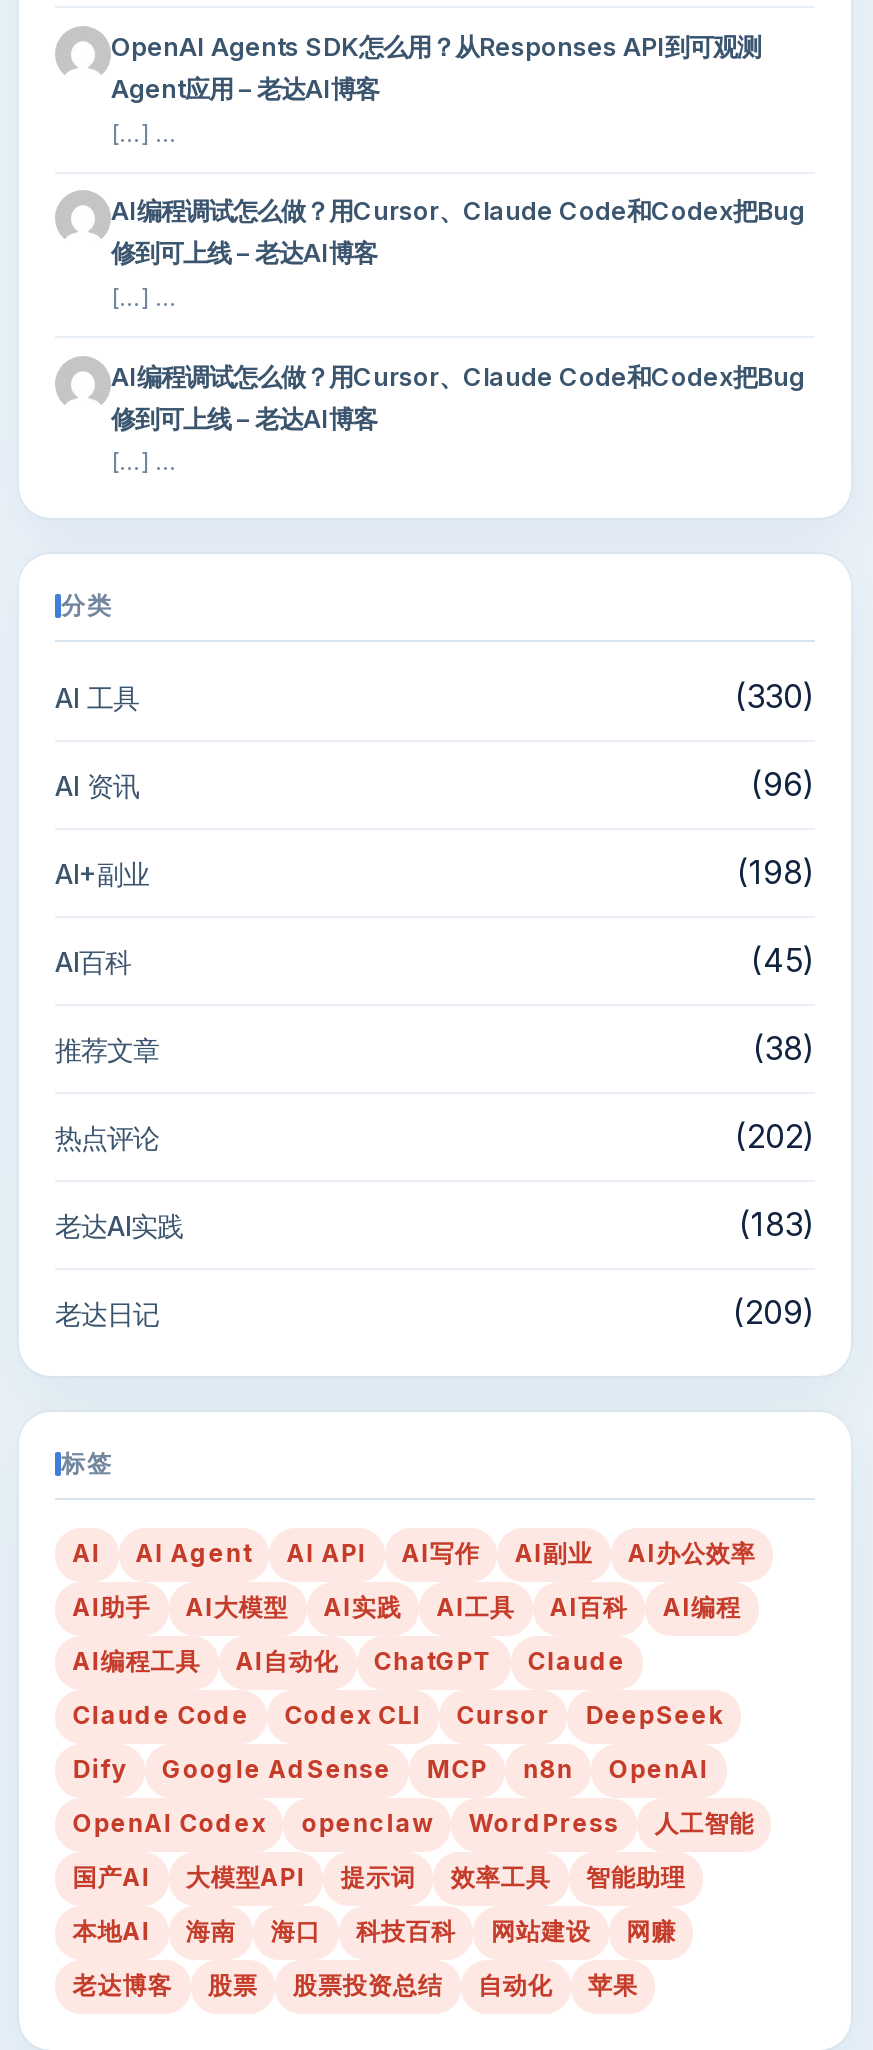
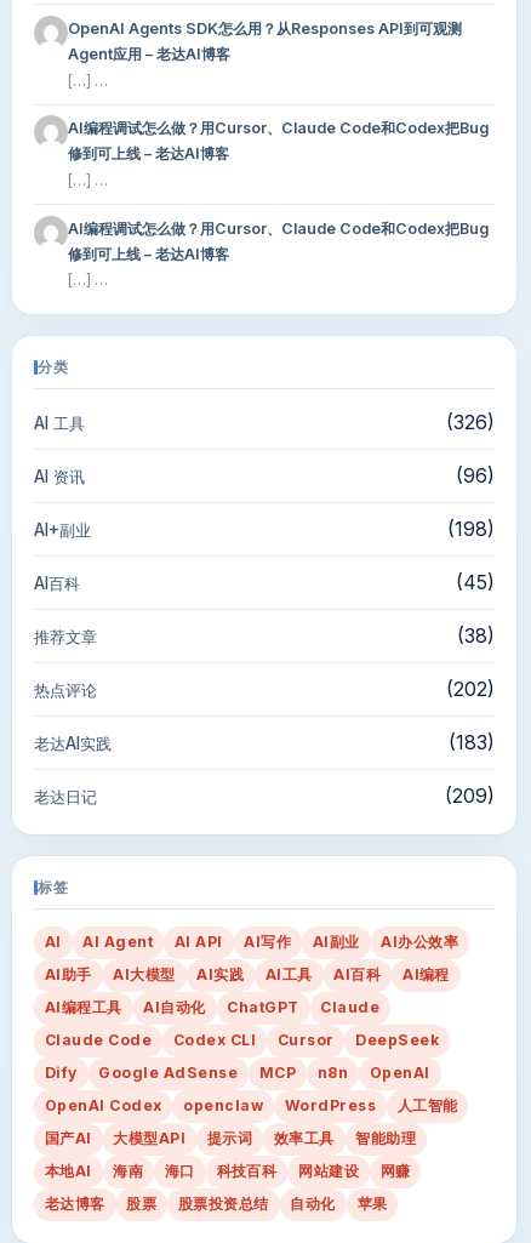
- (330)
+ (326)
